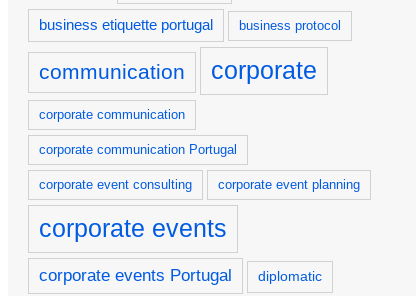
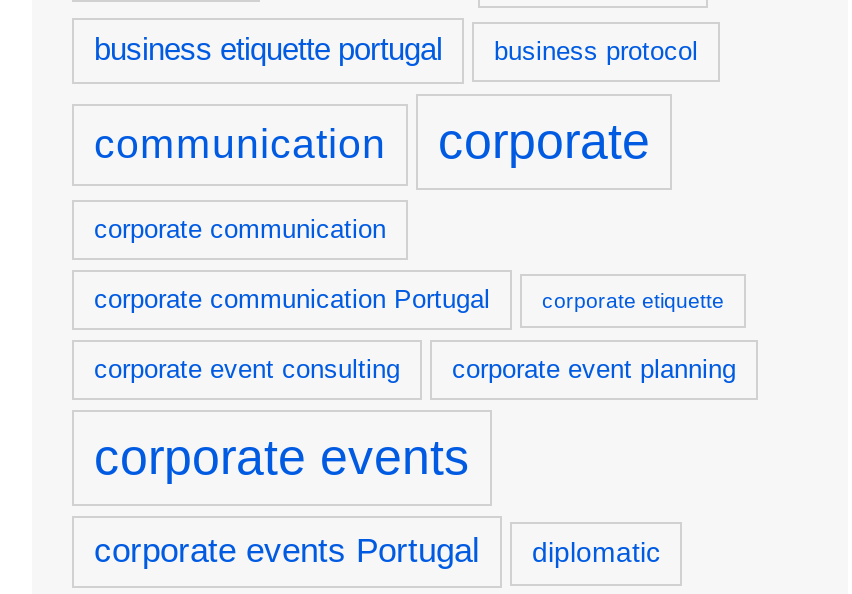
+ corporate etiquette
